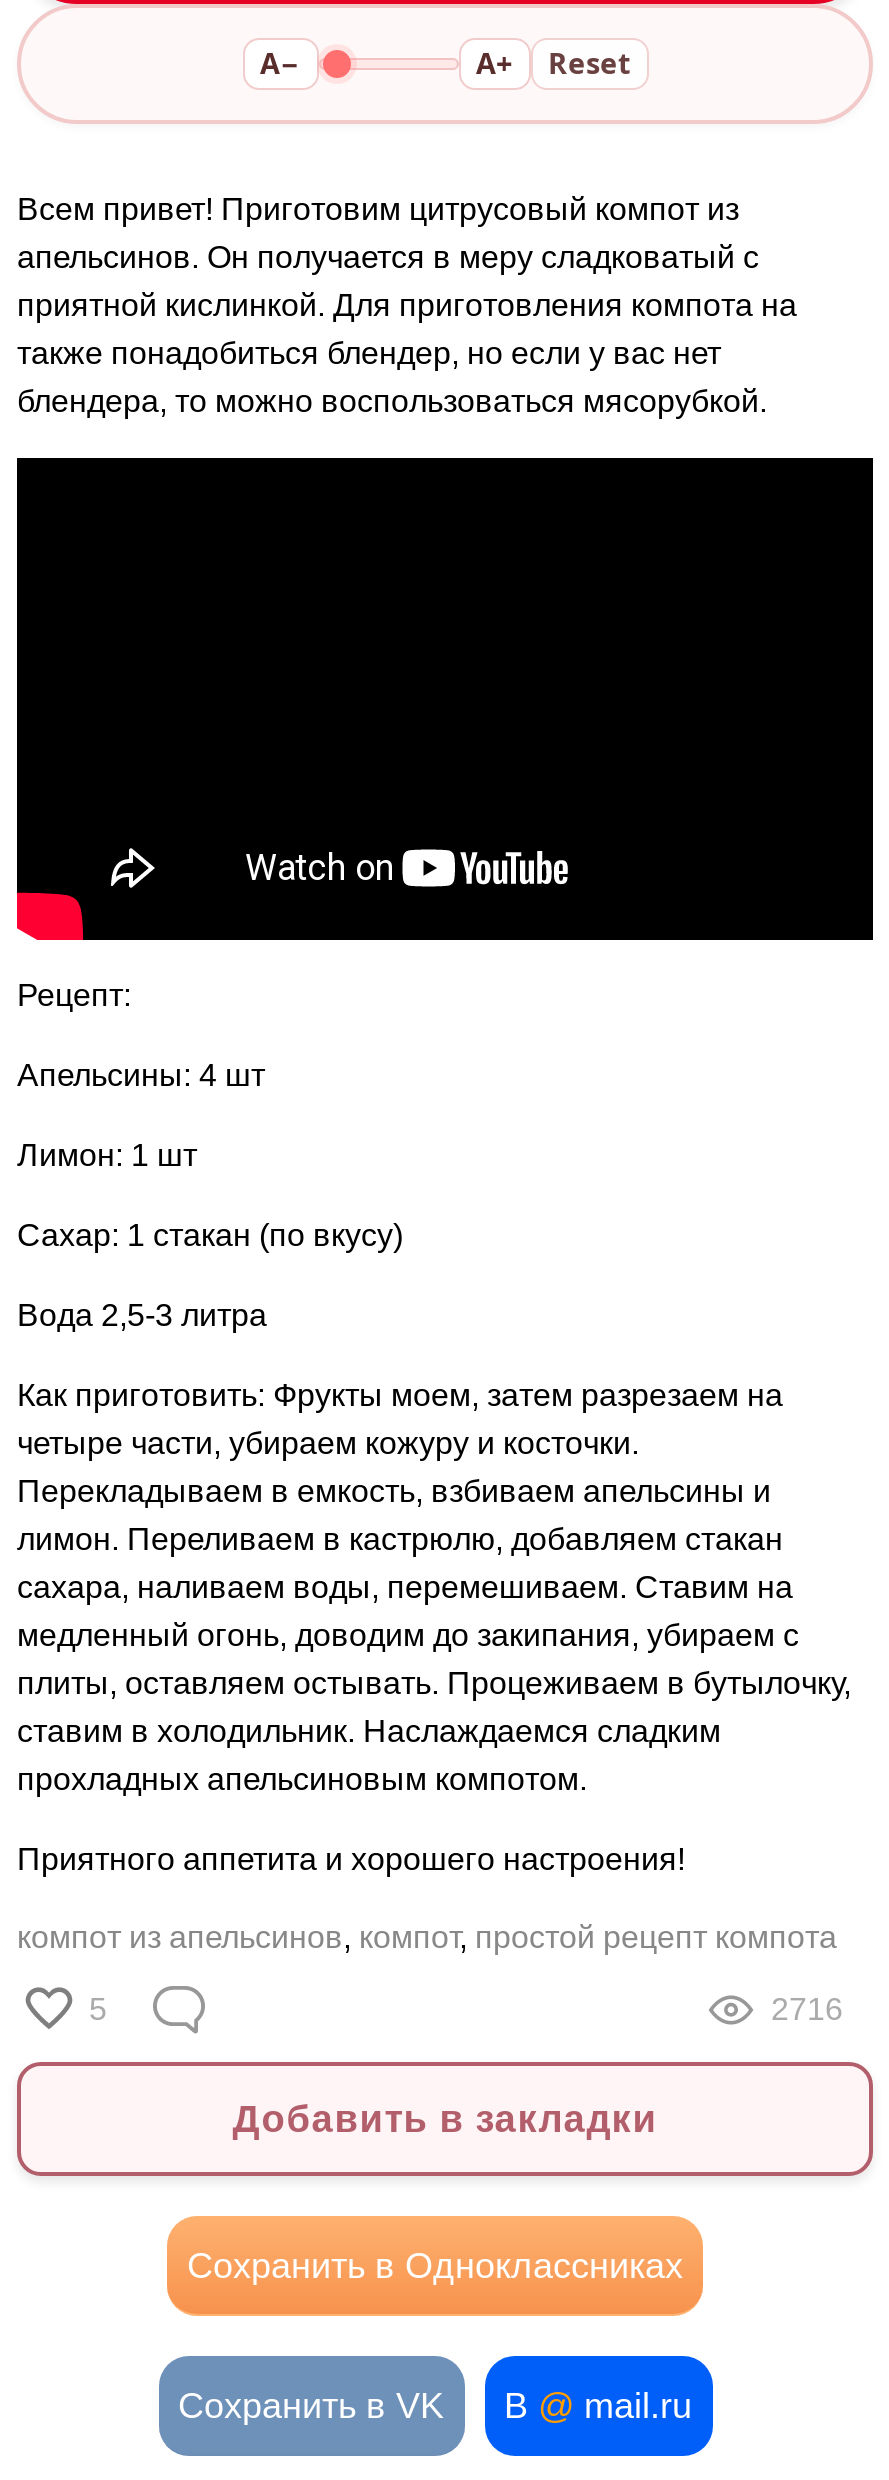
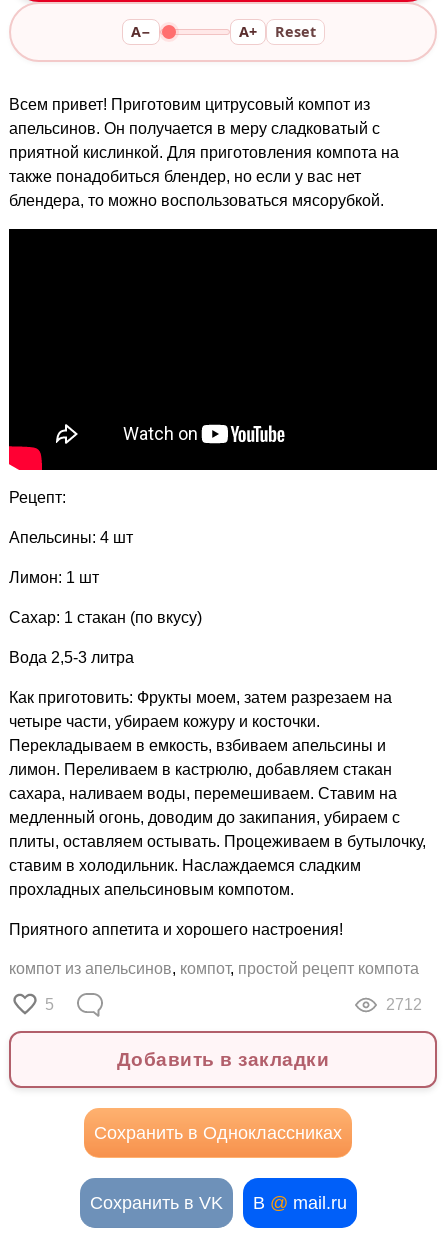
- 2716
+ 2712
